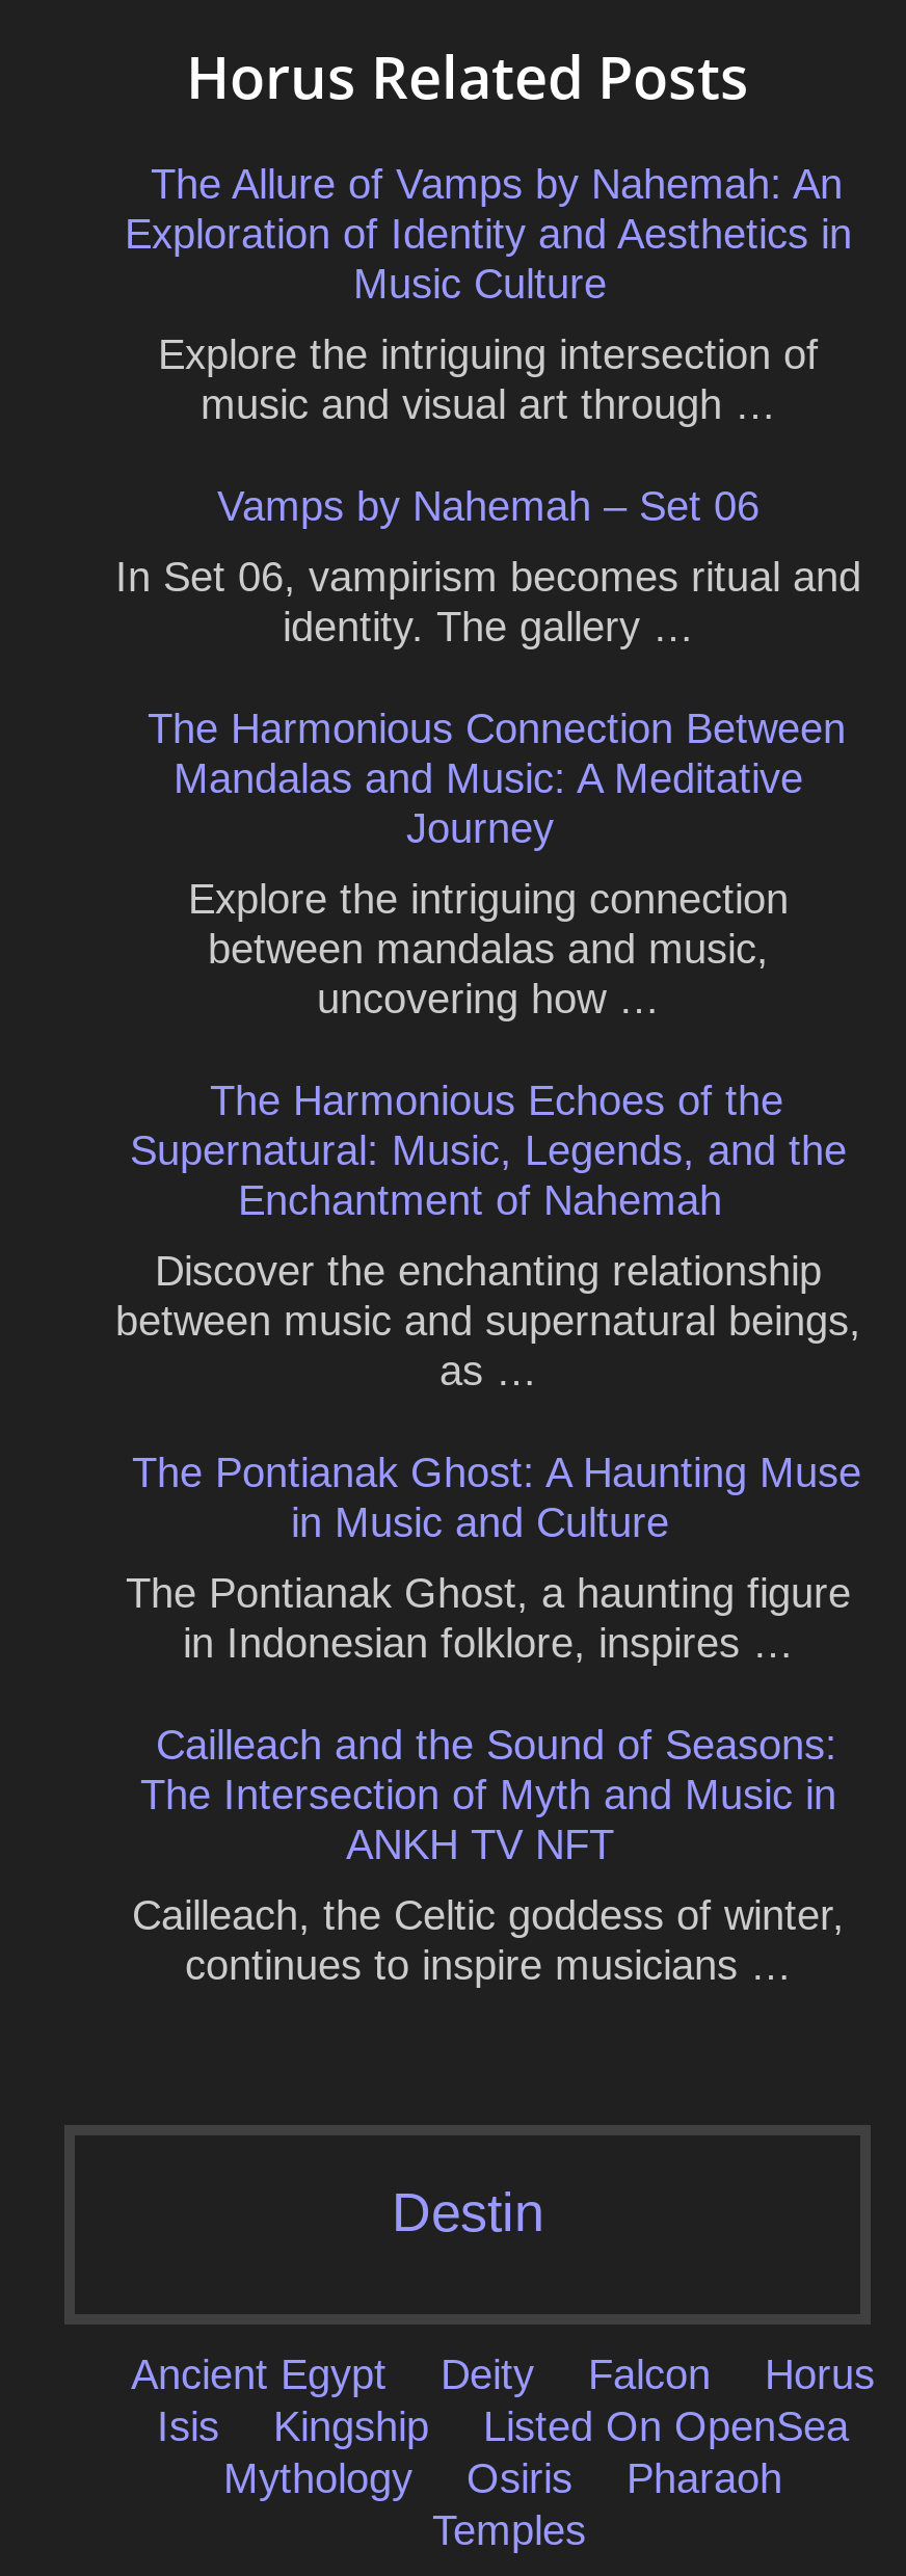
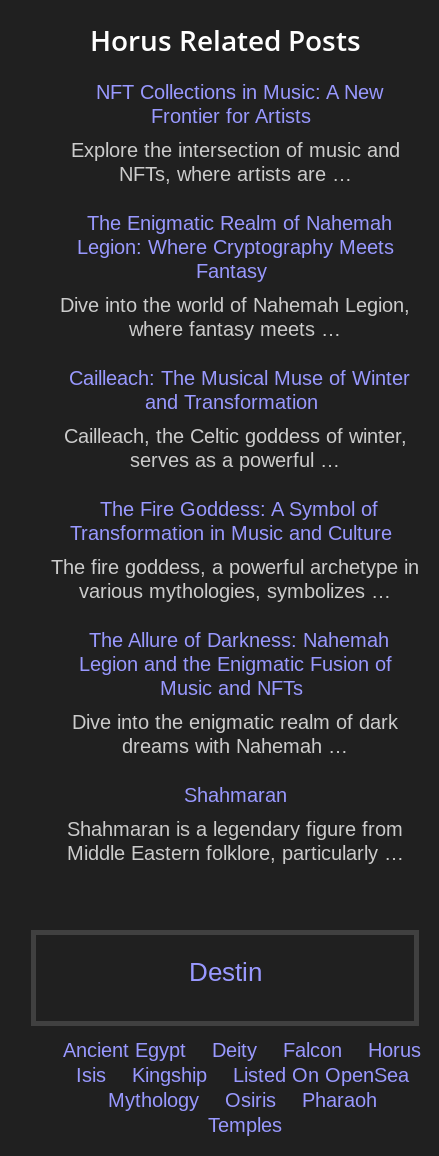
- The Allure of Vamps by Nahemah: An
- Exploration of Identity and Aesthetics in
- Music Culture
- Explore the intriguing intersection of
- music and visual art through …
- Vamps by Nahemah – Set 06
- In Set 06, vampirism becomes ritual and
- identity. The gallery …
- The Harmonious Connection Between
- Mandalas and Music: A Meditative
- Journey
- Explore the intriguing connection
- between mandalas and music,
- uncovering how …
- The Harmonious Echoes of the
- Supernatural: Music, Legends, and the
- Enchantment of Nahemah
- Discover the enchanting relationship
- between music and supernatural beings,
- as …
- The Pontianak Ghost: A Haunting Muse
- in Music and Culture
- The Pontianak Ghost, a haunting figure
- in Indonesian folklore, inspires …
- Cailleach and the Sound of Seasons:
- The Intersection of Myth and Music in
- ANKH TV NFT
+ NFT Collections in Music: A New
+ Frontier for Artists
+ Explore the intersection of music and
+ NFTs, where artists are …
+ The Enigmatic Realm of Nahemah
+ Legion: Where Cryptography Meets
+ Fantasy
+ Dive into the world of Nahemah Legion,
+ where fantasy meets …
+ Cailleach: The Musical Muse of Winter
+ and Transformation

moved up: Cailleach, the Celtic goddess of winter,

- continues to inspire musicians …
+ serves as a powerful …
+ The Fire Goddess: A Symbol of
+ Transformation in Music and Culture
+ The fire goddess, a powerful archetype in
+ various mythologies, symbolizes …
+ The Allure of Darkness: Nahemah
+ Legion and the Enigmatic Fusion of
+ Music and NFTs
+ Dive into the enigmatic realm of dark
+ dreams with Nahemah …
+ Shahmaran
+ Shahmaran is a legendary figure from
+ Middle Eastern folklore, particularly …
